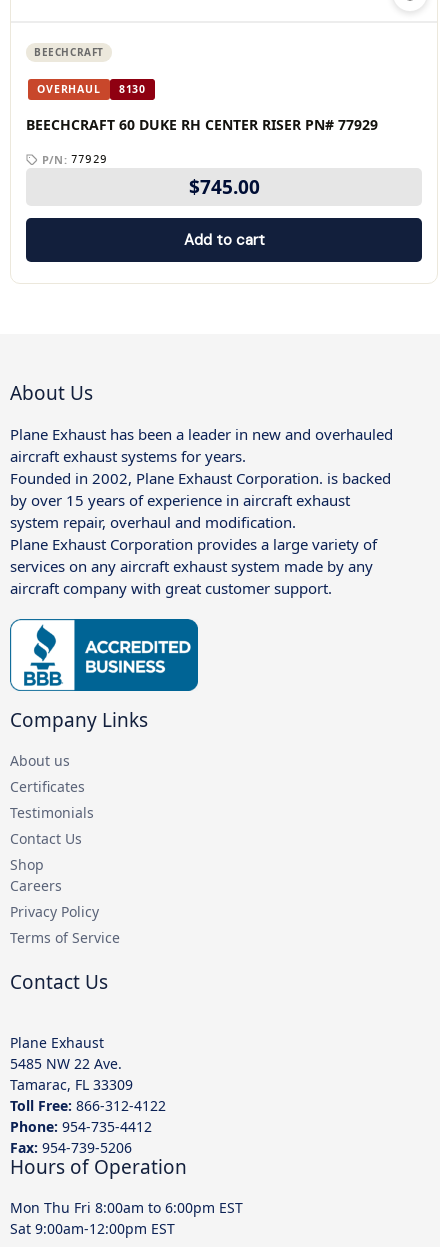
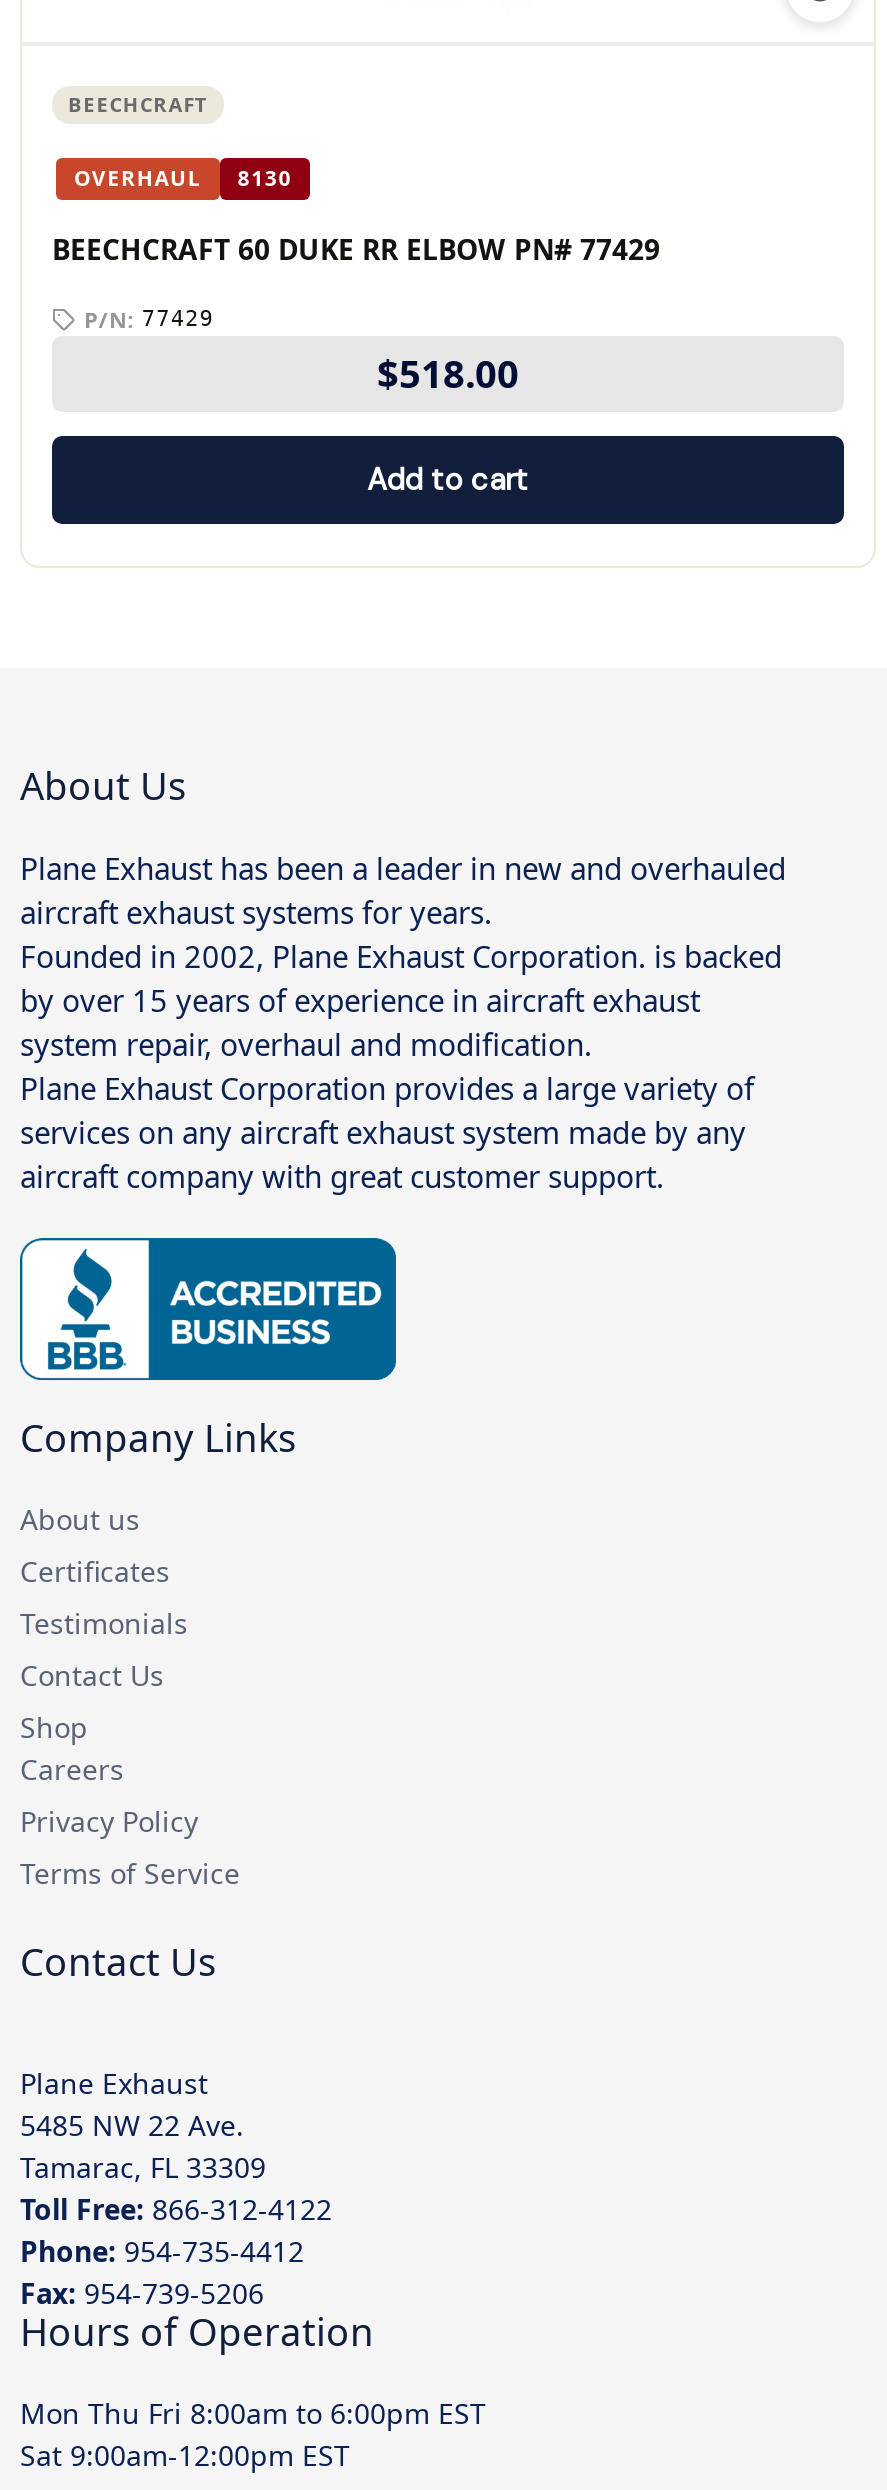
- BEECHCRAFT 60 DUKE RH CENTER RISER PN# 77929
+ BEECHCRAFT 60 DUKE RR ELBOW PN# 77429

- P/N: 77929
- $745.00
+ P/N: 77429
+ $518.00
